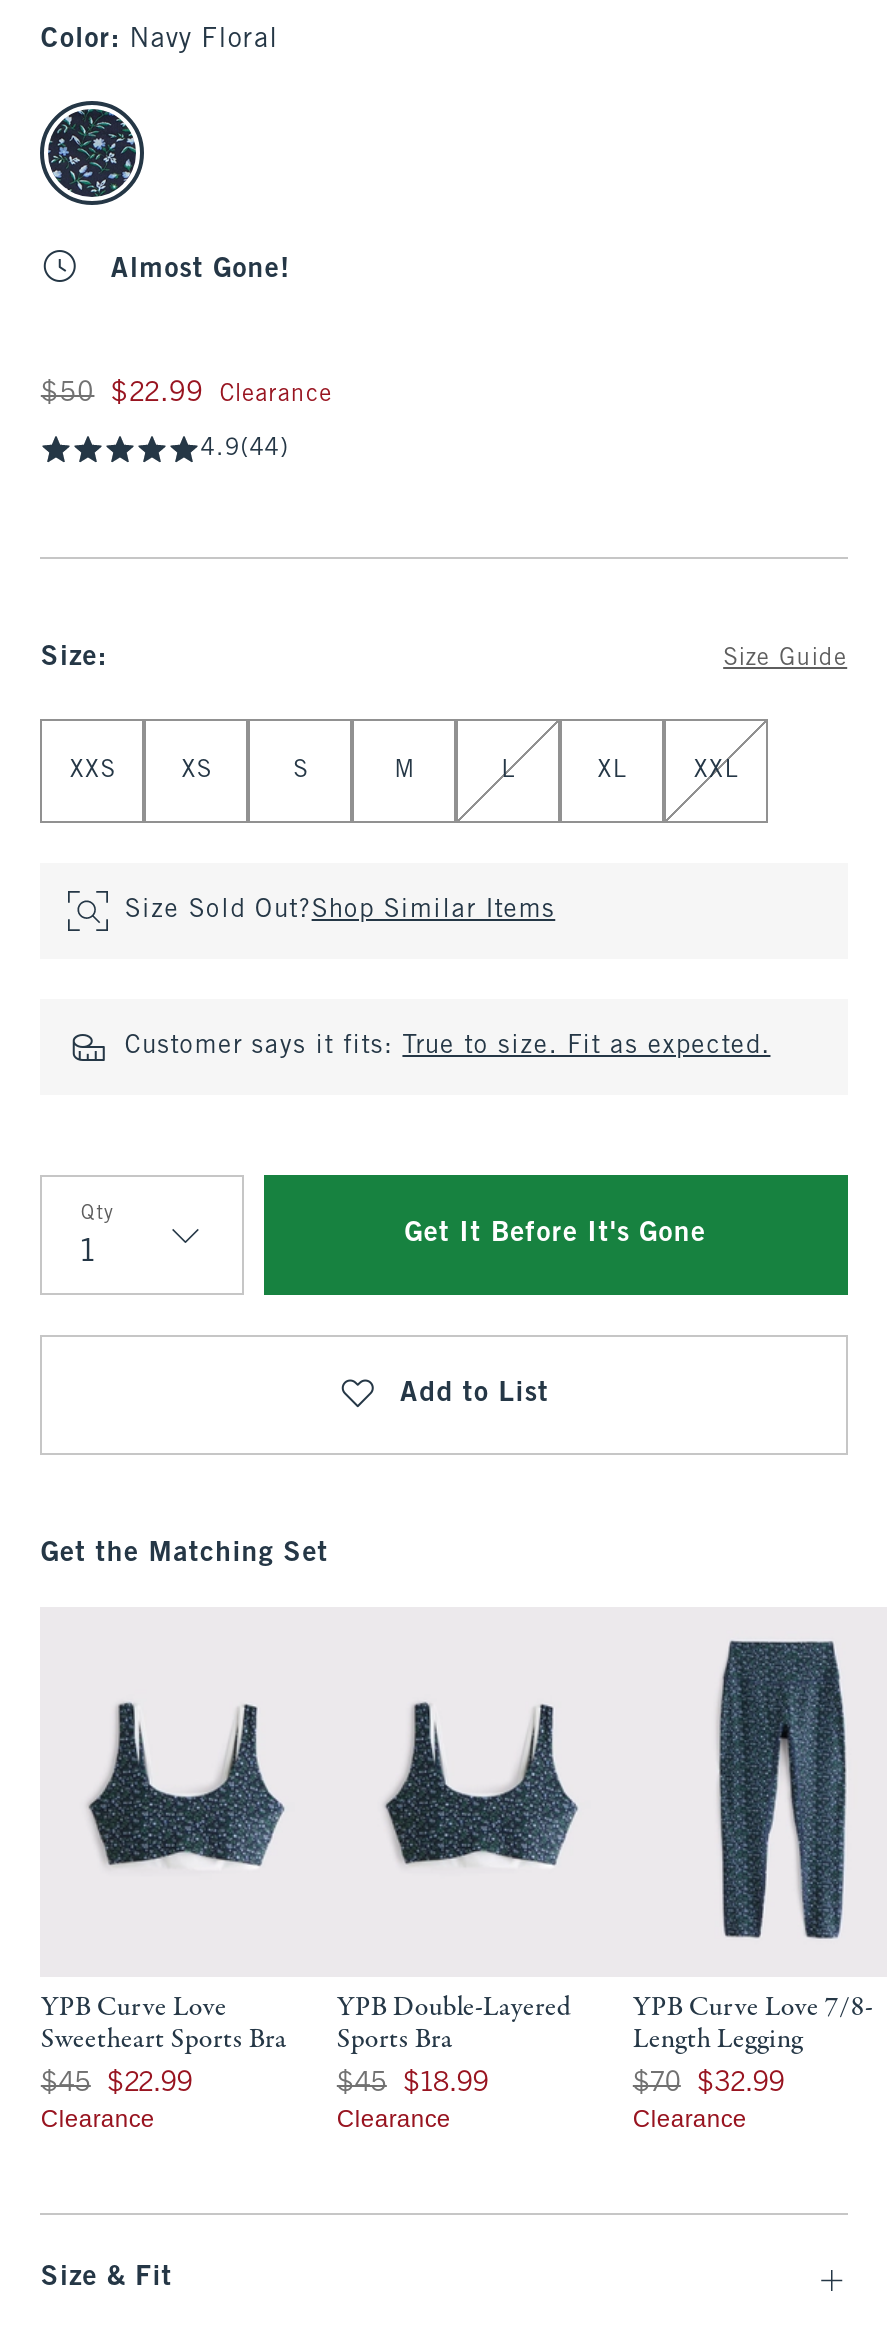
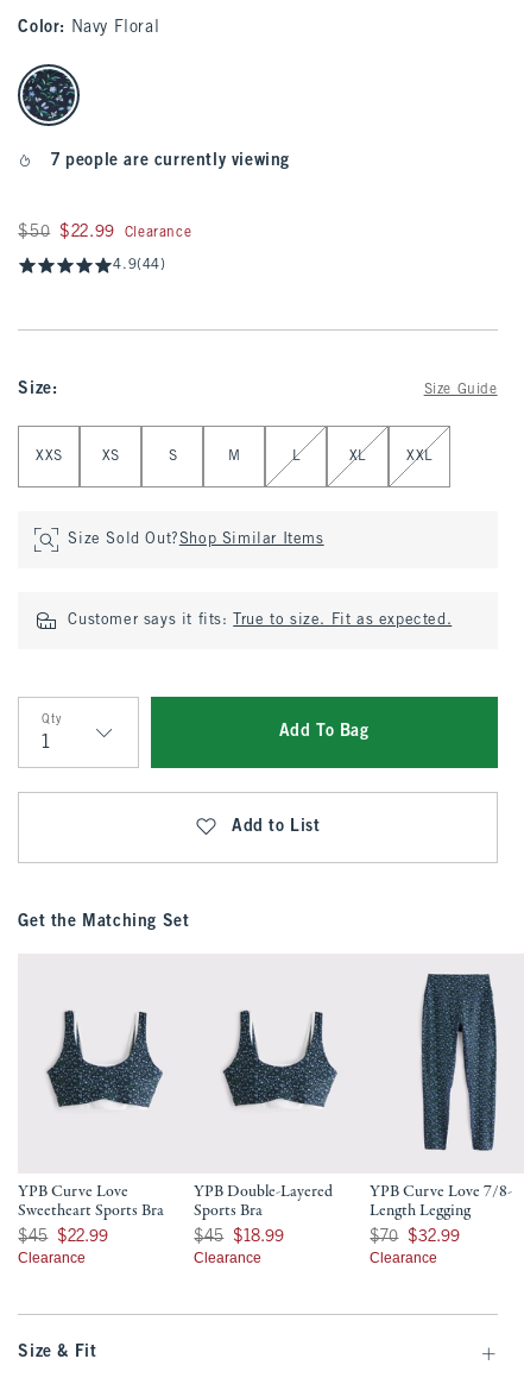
- Almost Gone!
+ 7 people are currently viewing

- Get It Before It's Gone
+ Add To Bag
